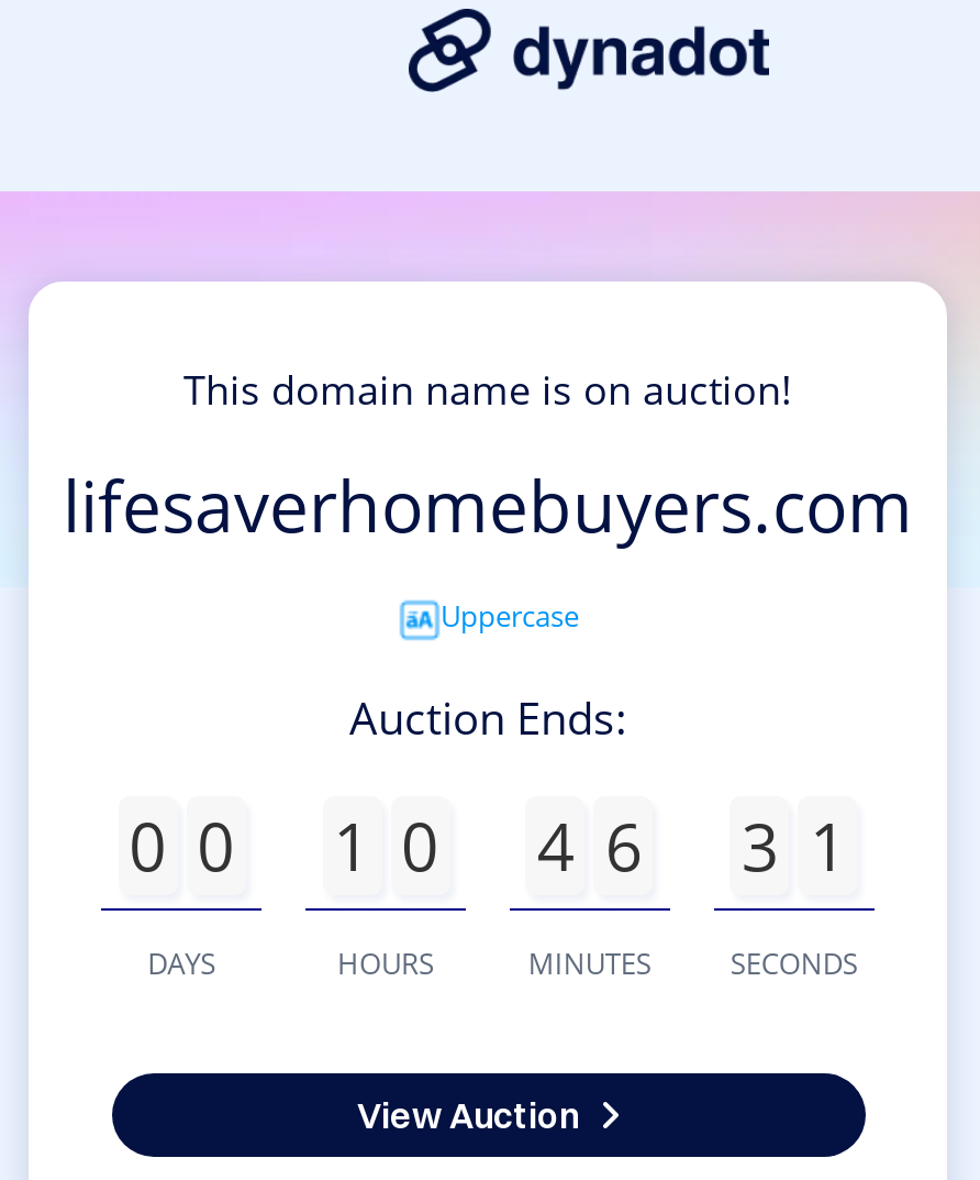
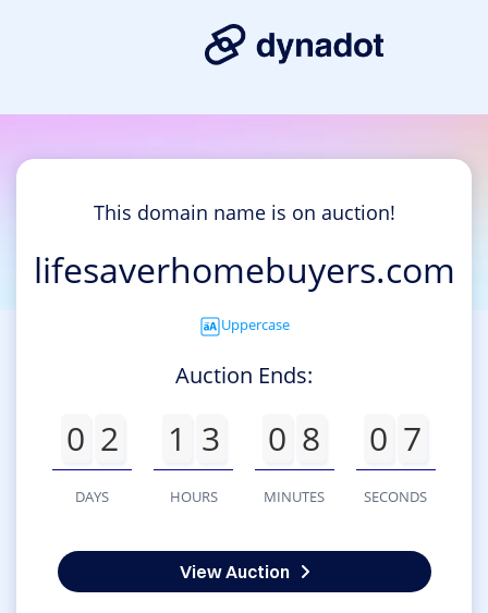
- 0 0
+ 0 2

- 1 0
+ 1 3

- 4 6
+ 0 8

- 3 1
+ 0 7
